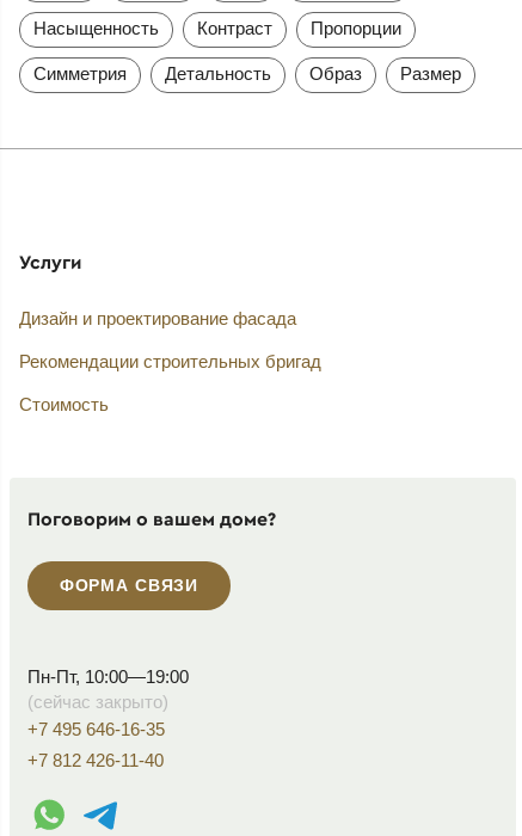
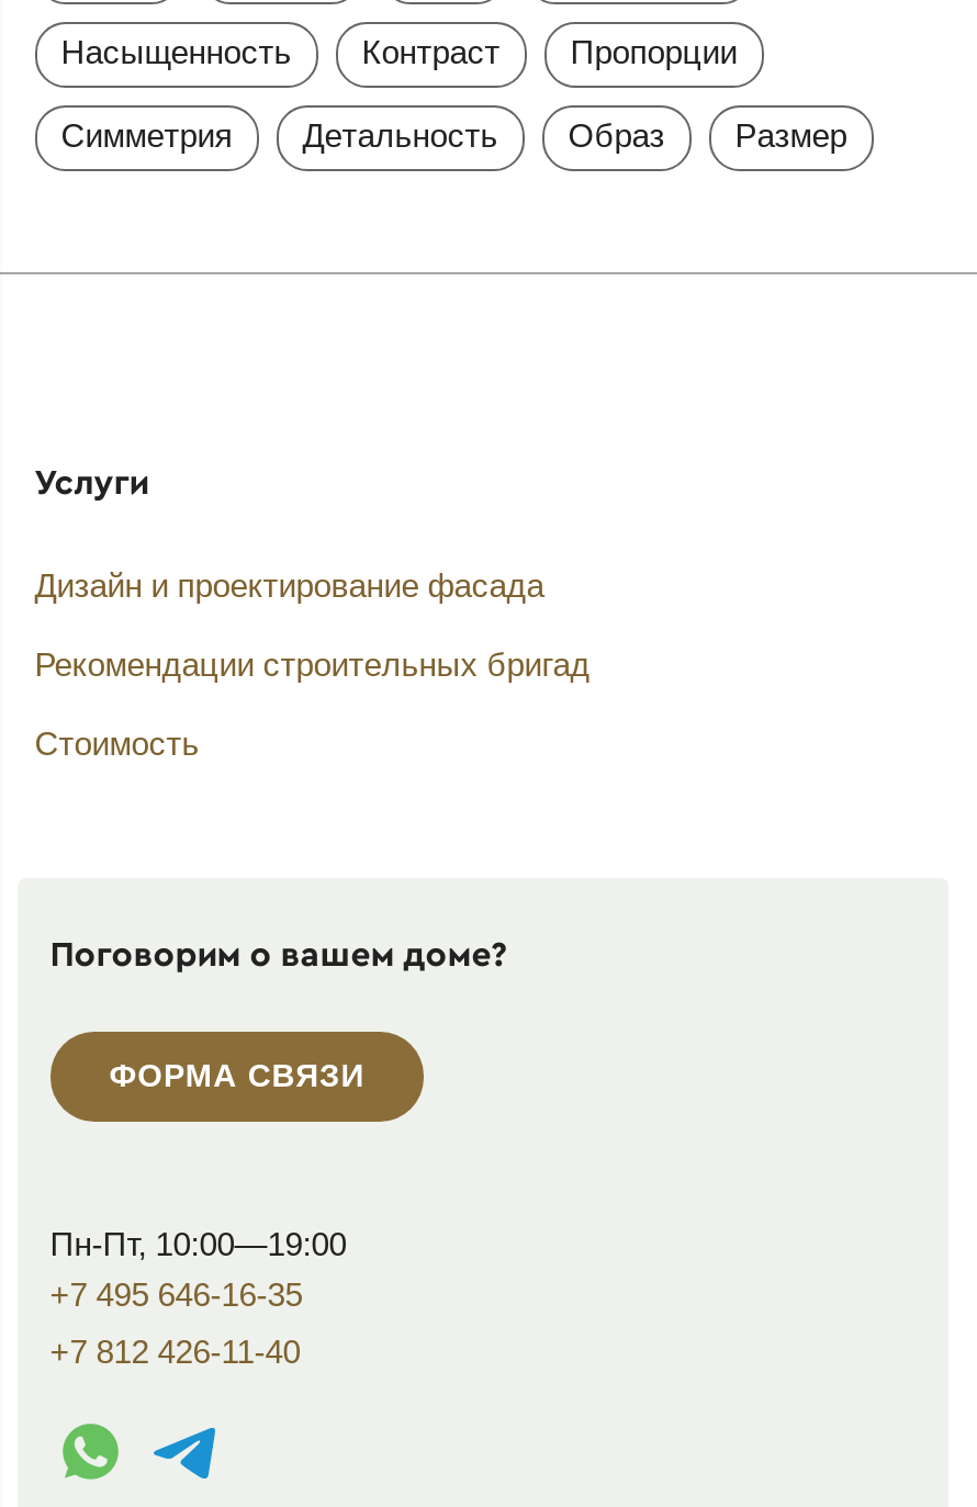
- (сейчас закрыто)
